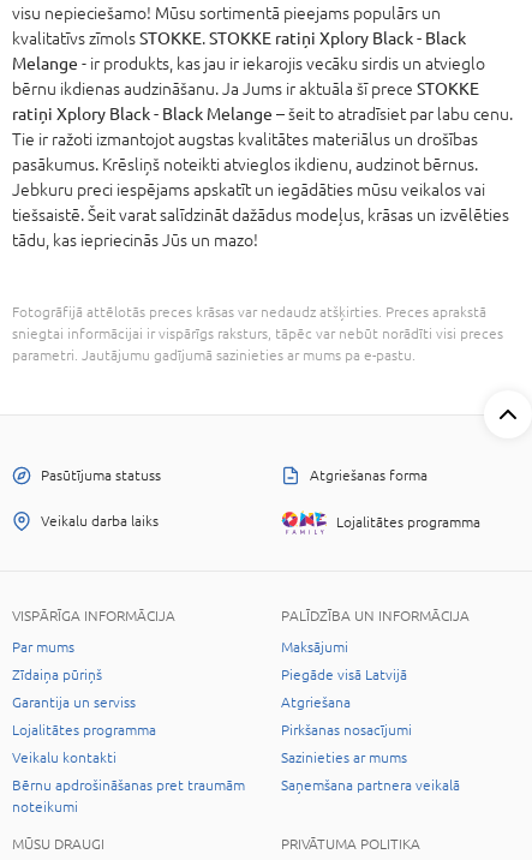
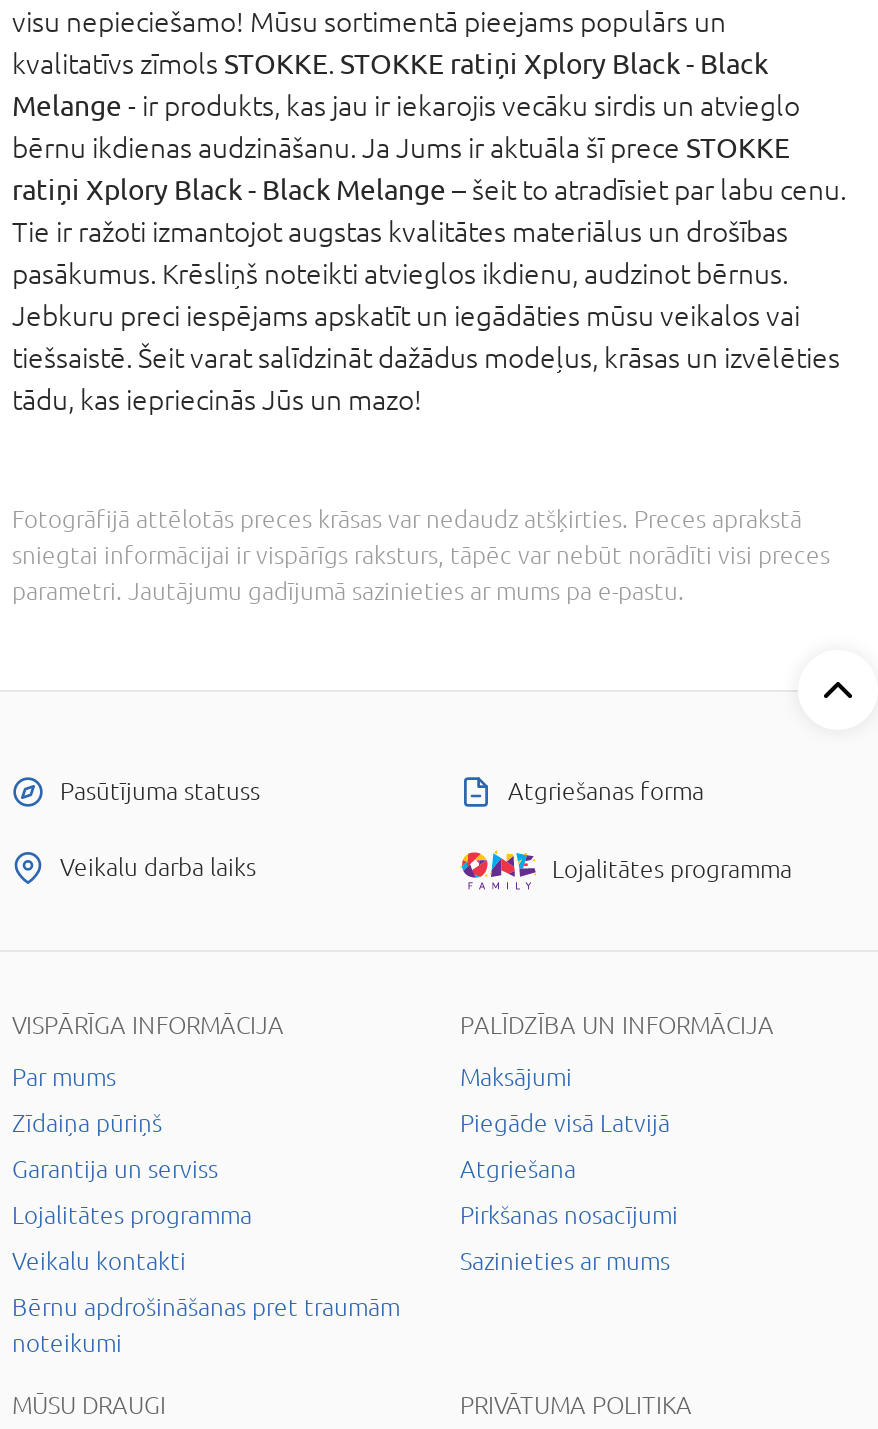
- Saņemšana partnera veikalā
